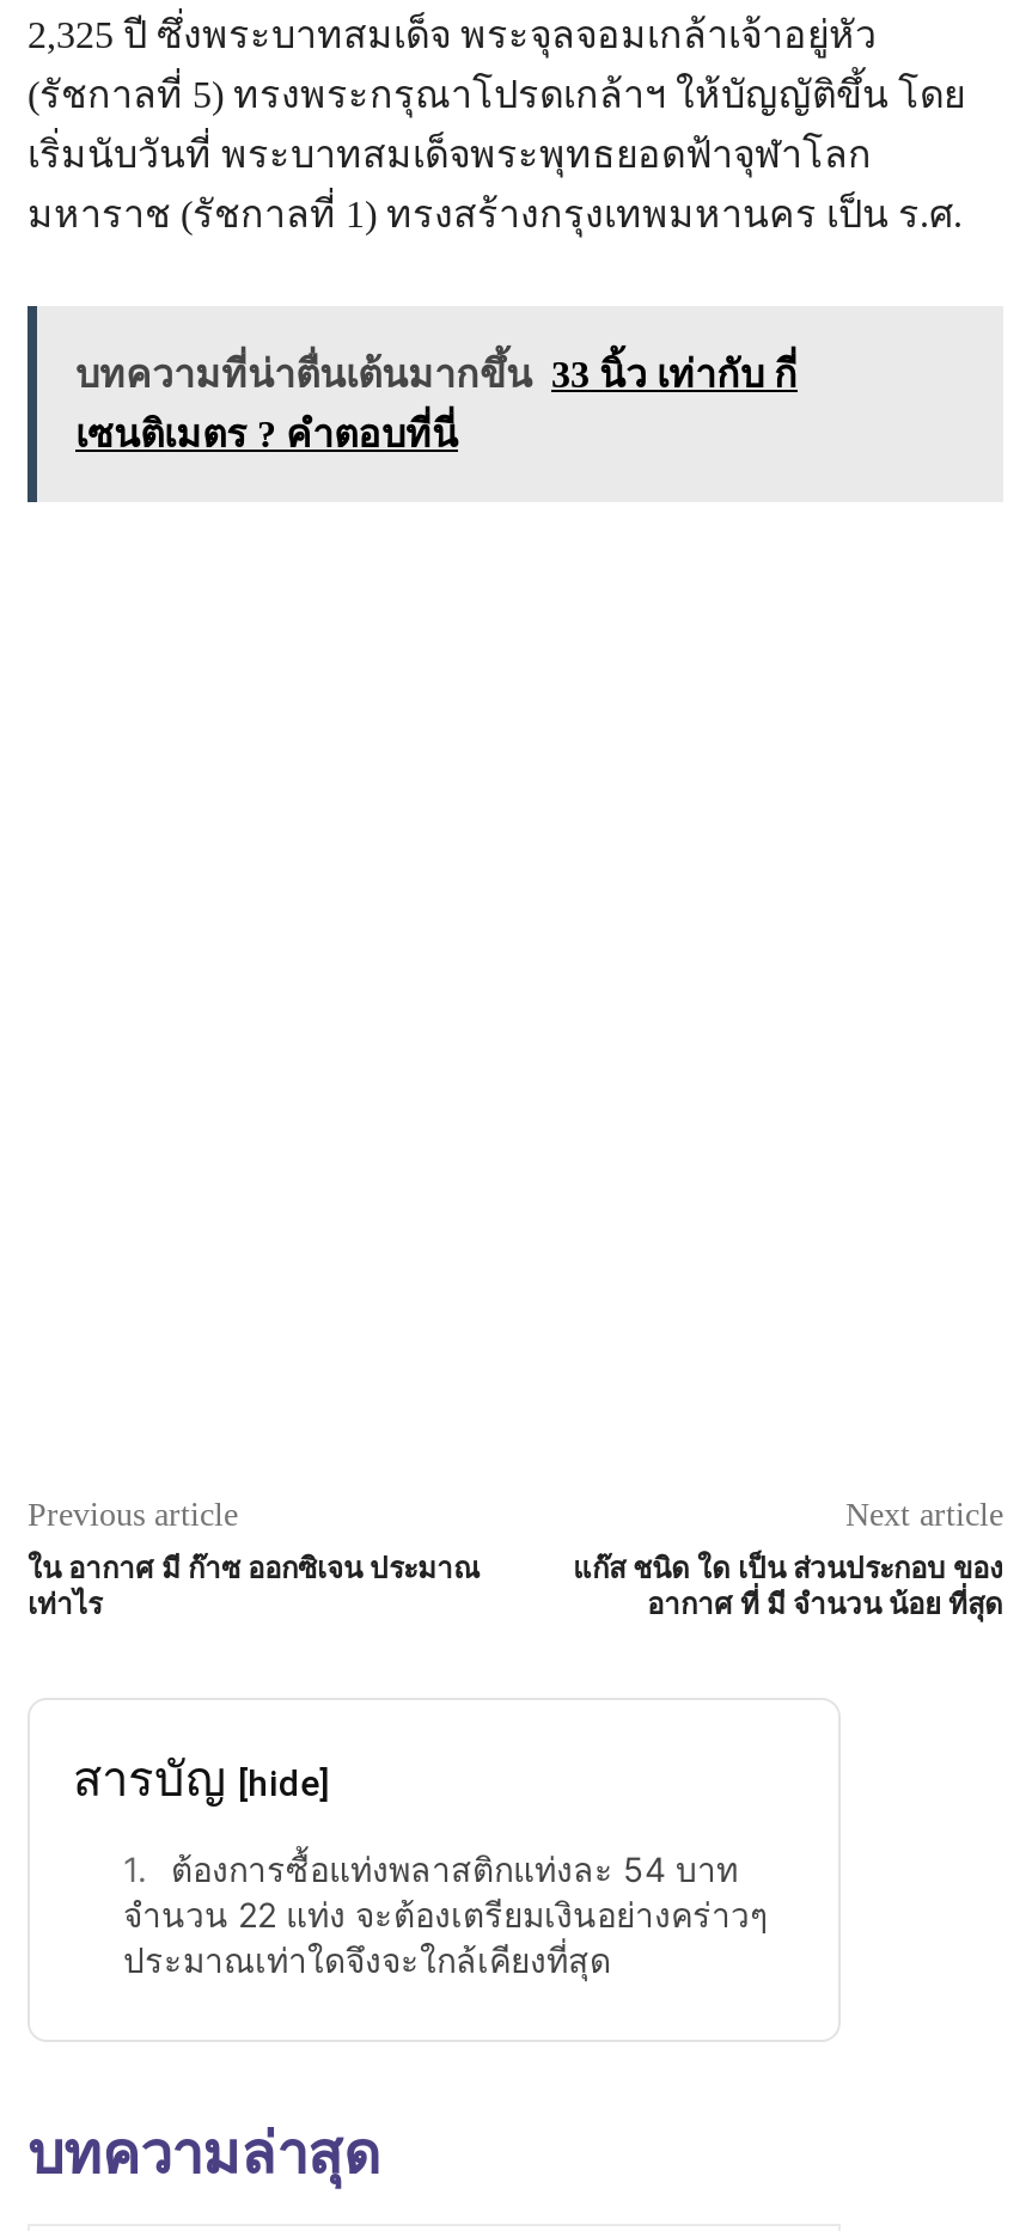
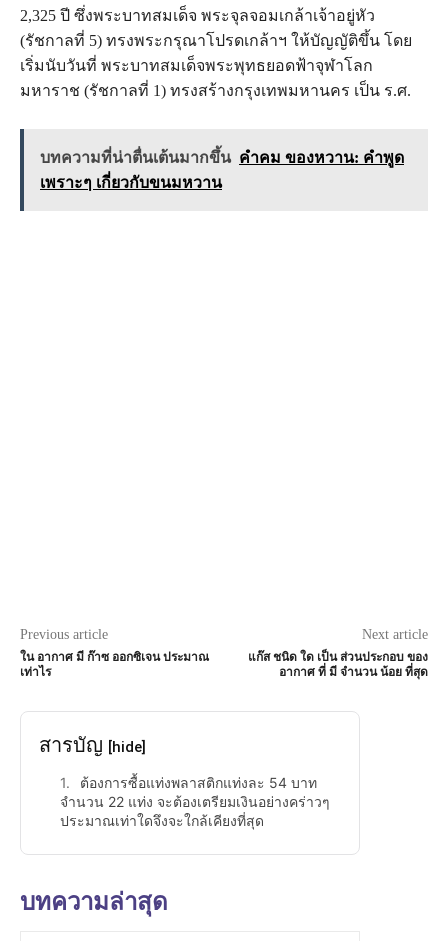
- บทความที่น่าตื่นเต้นมากขึ้น 33 นิ้ว เท่ากับ กี่
+ บทความที่น่าตื่นเต้นมากขึ้น คำคม ของหวาน: คำพูด

- เซนติเมตร ? คำตอบที่นี่
+ เพราะๆ เกี่ยวกับขนมหวาน
